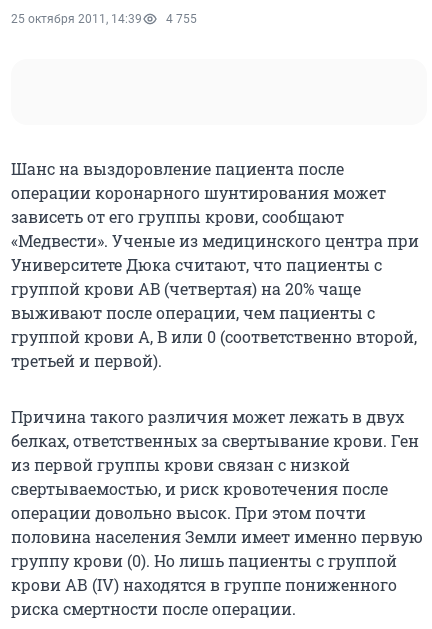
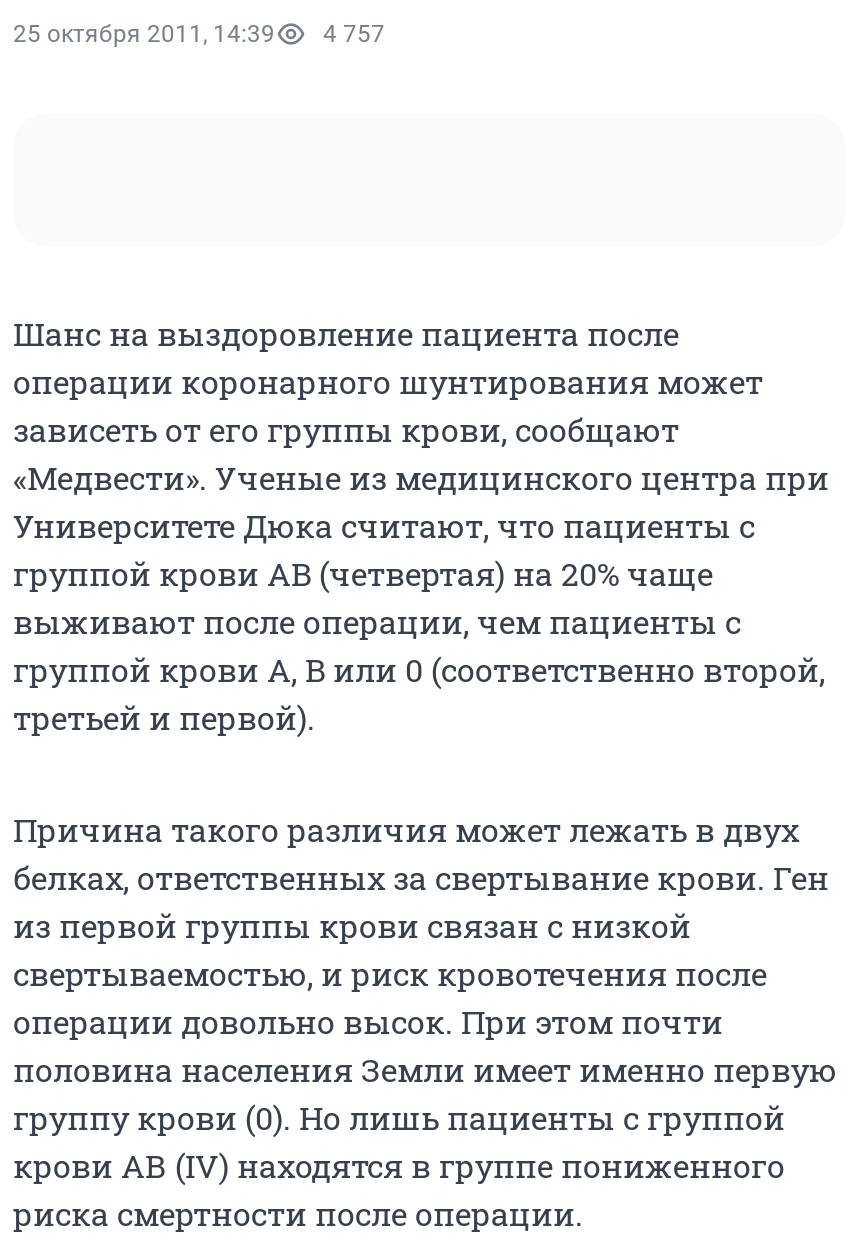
- 25 октября 2011, 14:39 4 755
+ 25 октября 2011, 14:39 4 757
